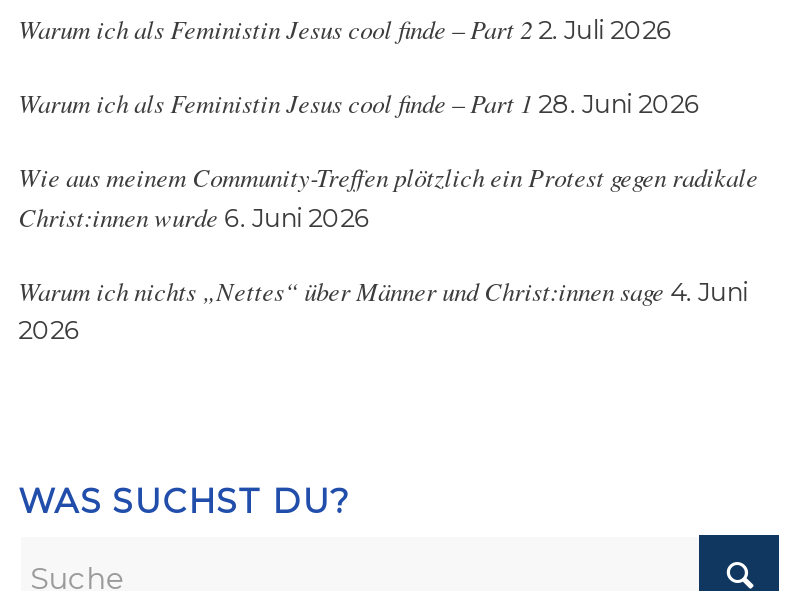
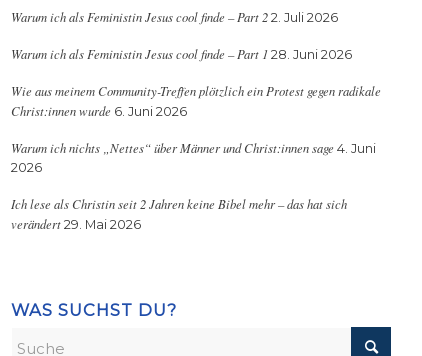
+ Ich lese als Christin seit 2 Jahren keine Bibel mehr – das hat sich
+ verändert 29. Mai 2026
